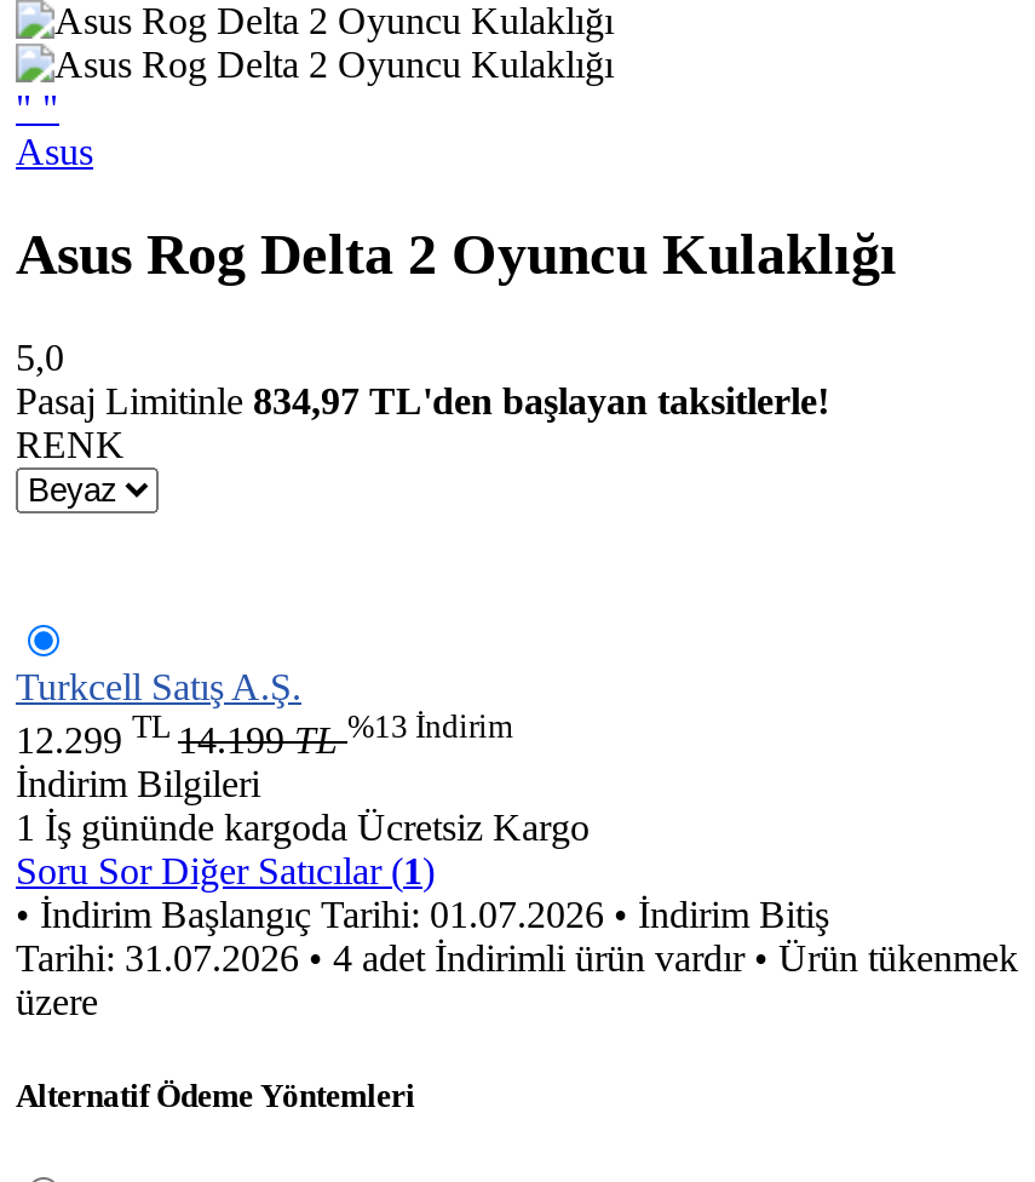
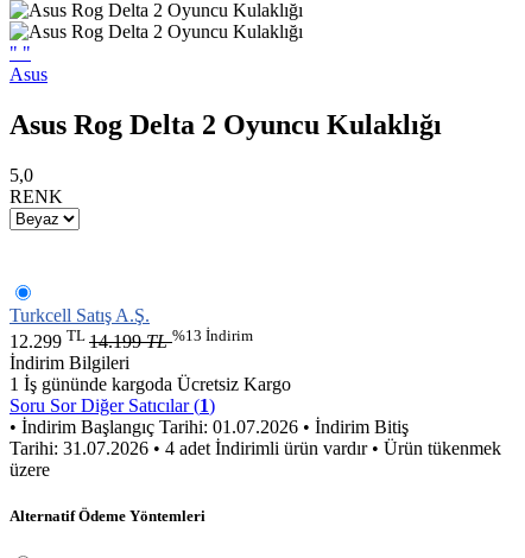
- Pasaj Limitinle 834,97 TL'den başlayan taksitlerle!
